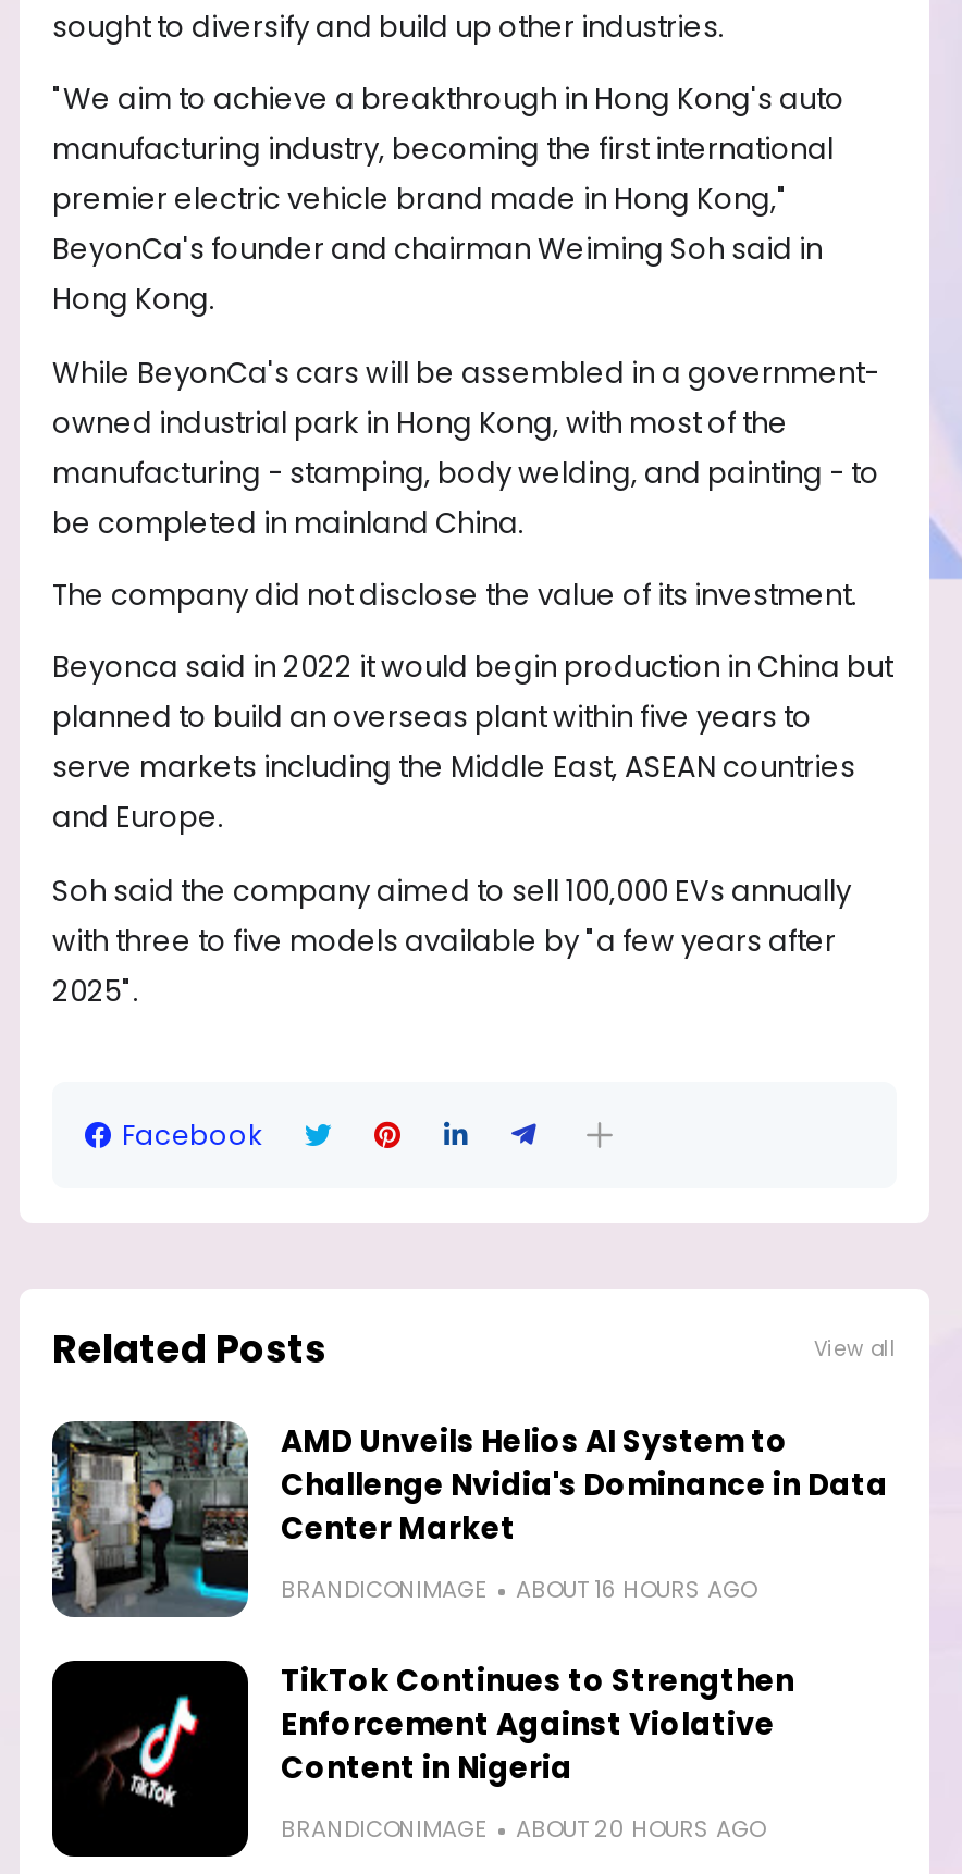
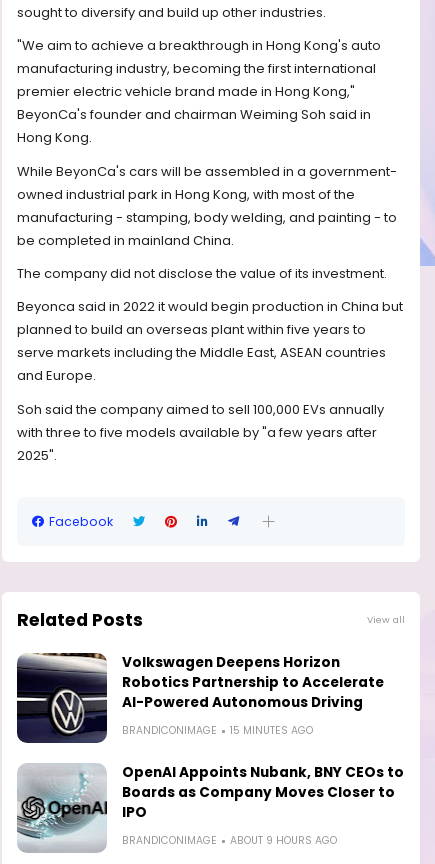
- [image]
- AMD Unveils Helios AI System to
- Challenge Nvidia's Dominance in Data
- Center Market
+ [image]
+ Volkswagen Deepens Horizon
+ Robotics Partnership to Accelerate
+ AI-Powered Autonomous Driving

- ABOUT 16 HOURS AGO
+ 15 MINUTES AGO

- [image]
- TikTok Continues to Strengthen
- Enforcement Against Violative
- Content in Nigeria
+ [image]
+ OpenAI Appoints Nubank, BNY CEOs to
+ Boards as Company Moves Closer to
+ IPO

- ABOUT 20 HOURS AGO
+ ABOUT 9 HOURS AGO
